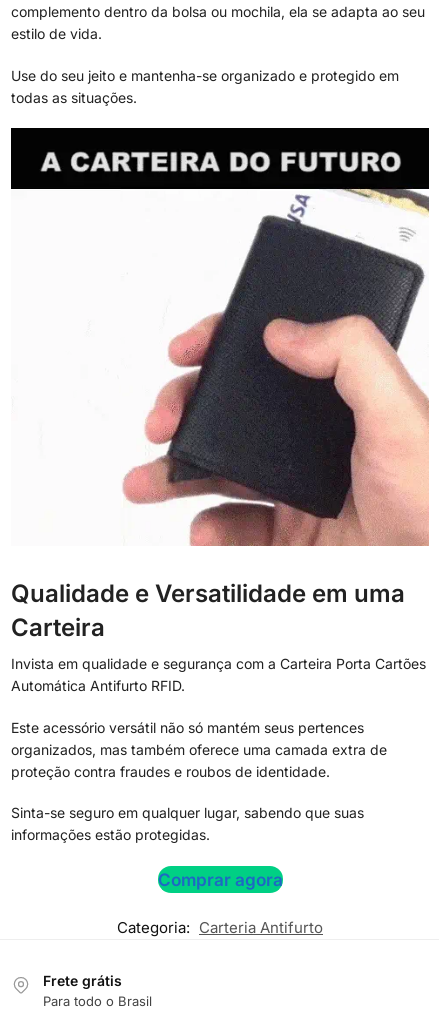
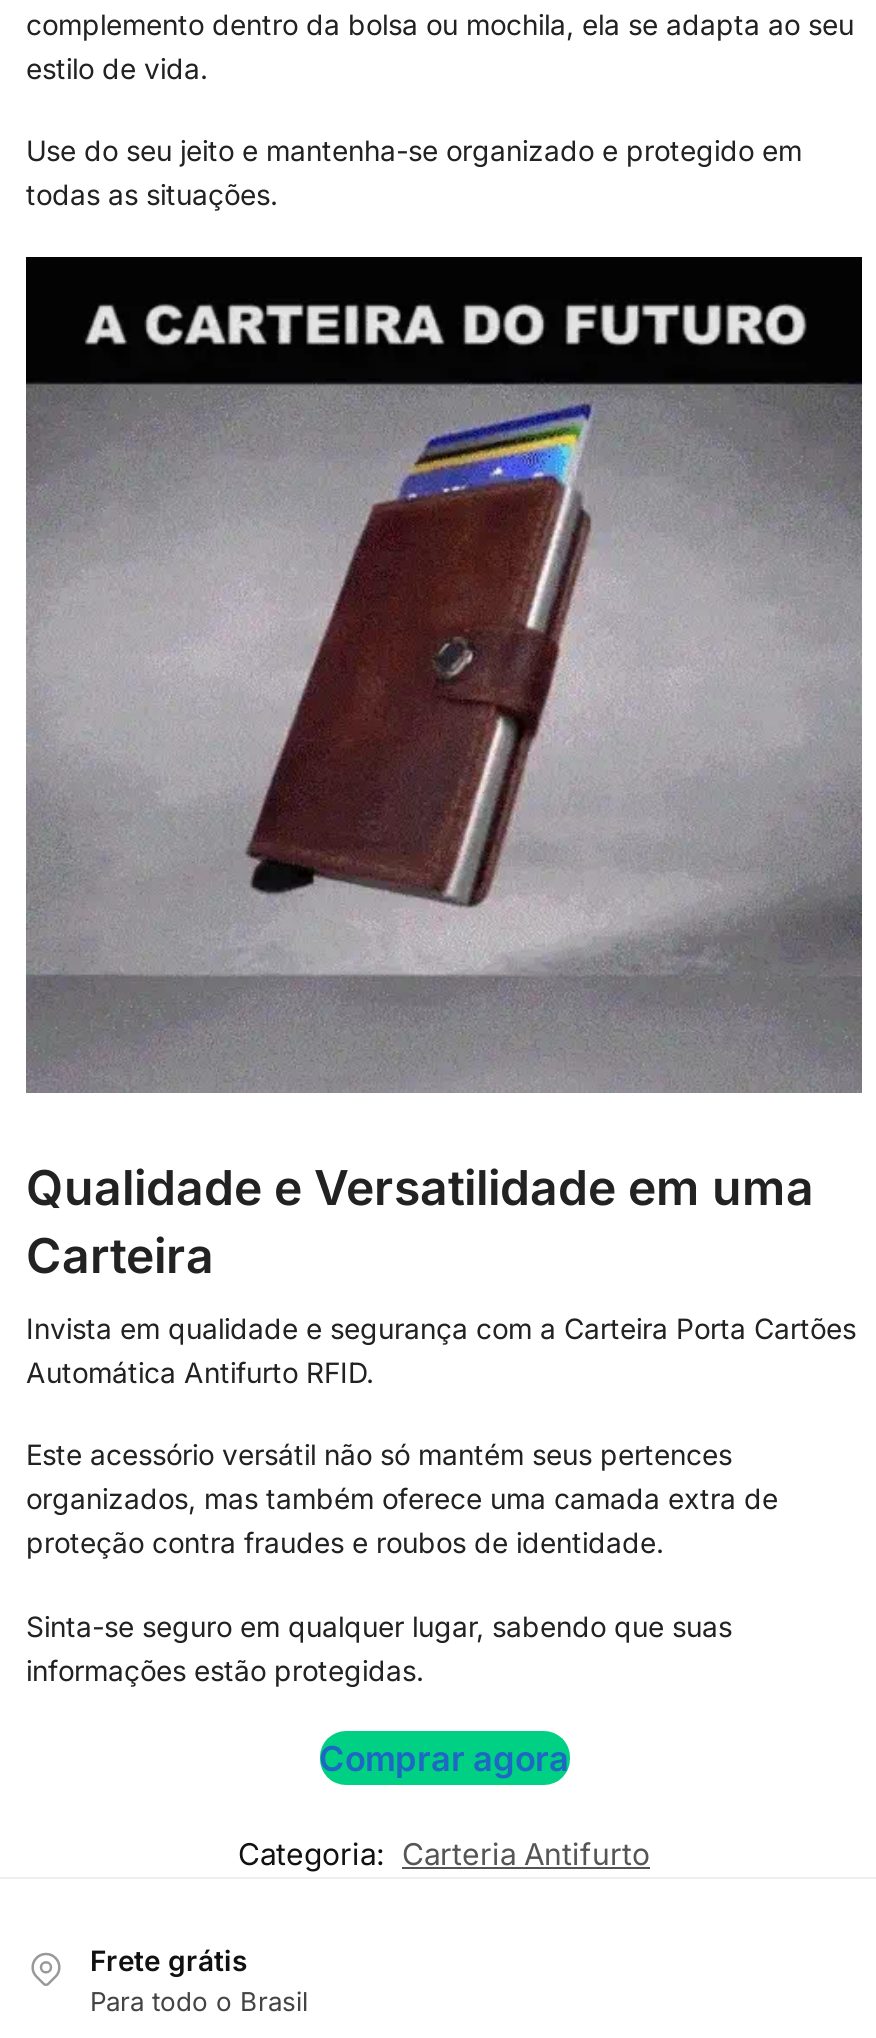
- [image]
+ [image]
